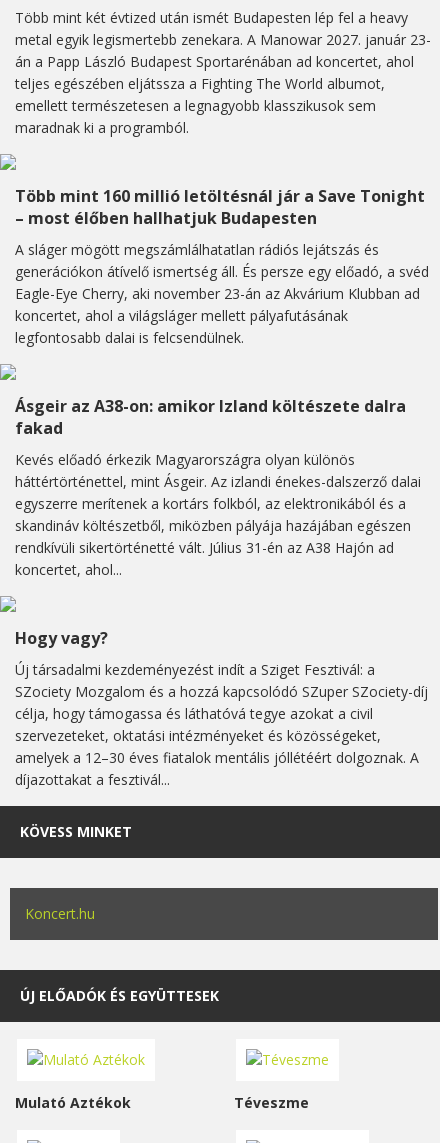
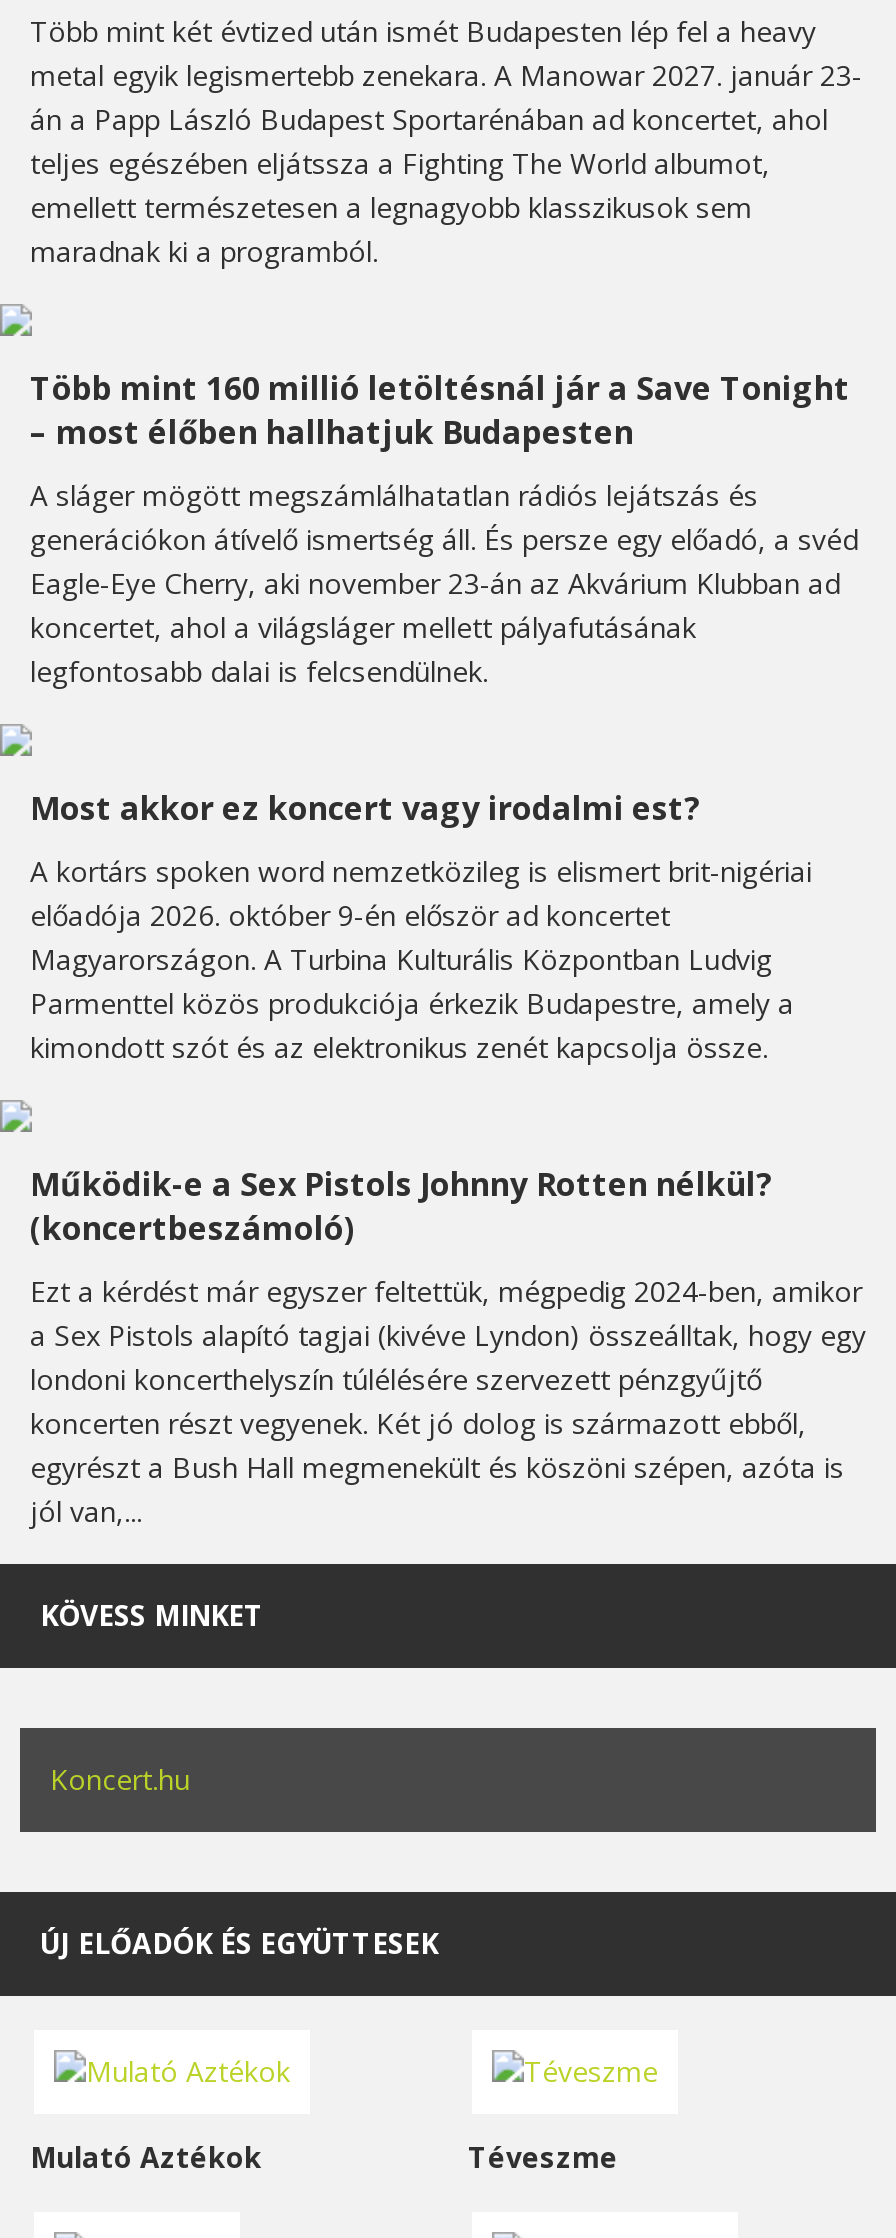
- Ásgeir az A38-on: amikor Izland költészete dalra
- fakad
+ Most akkor ez koncert vagy irodalmi est?

- Kevés előadó érkezik Magyarországra olyan különös
- háttértörténettel, mint Ásgeir. Az izlandi énekes-dalszerző dalai
- egyszerre merítenek a kortárs folkból, az elektronikából és a
- skandináv költészetből, miközben pályája hazájában egészen
- rendkívüli sikertörténetté vált. Július 31-én az A38 Hajón ad
- koncertet, ahol...
+ A kortárs spoken word nemzetközileg is elismert brit-nigériai
+ előadója 2026. október 9-én először ad koncertet
+ Magyarországon. A Turbina Kulturális Központban Ludvig
+ Parmenttel közös produkciója érkezik Budapestre, amely a
+ kimondott szót és az elektronikus zenét kapcsolja össze.

- Hogy vagy?
+ Működik-e a Sex Pistols Johnny Rotten nélkül?
+ (koncertbeszámoló)

- Új társadalmi kezdeményezést indít a Sziget Fesztivál: a
- SZociety Mozgalom és a hozzá kapcsolódó SZuper SZociety-díj
- célja, hogy támogassa és láthatóvá tegye azokat a civil
- szervezeteket, oktatási intézményeket és közösségeket,
- amelyek a 12–30 éves fiatalok mentális jóllétéért dolgoznak. A
- díjazottakat a fesztivál...
+ Ezt a kérdést már egyszer feltettük, mégpedig 2024-ben, amikor
+ a Sex Pistols alapító tagjai (kivéve Lyndon) összeálltak, hogy egy
+ londoni koncerthelyszín túlélésére szervezett pénzgyűjtő
+ koncerten részt vegyenek. Két jó dolog is származott ebből,
+ egyrészt a Bush Hall megmenekült és köszöni szépen, azóta is
+ jól van,...
